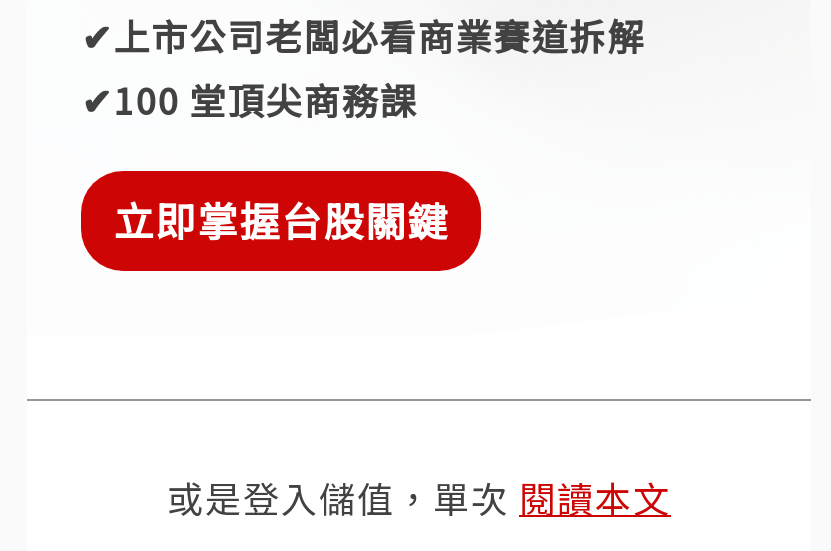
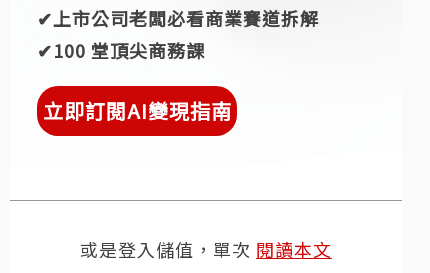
- 立即掌握台股關鍵
+ 立即訂閱AI變現指南
